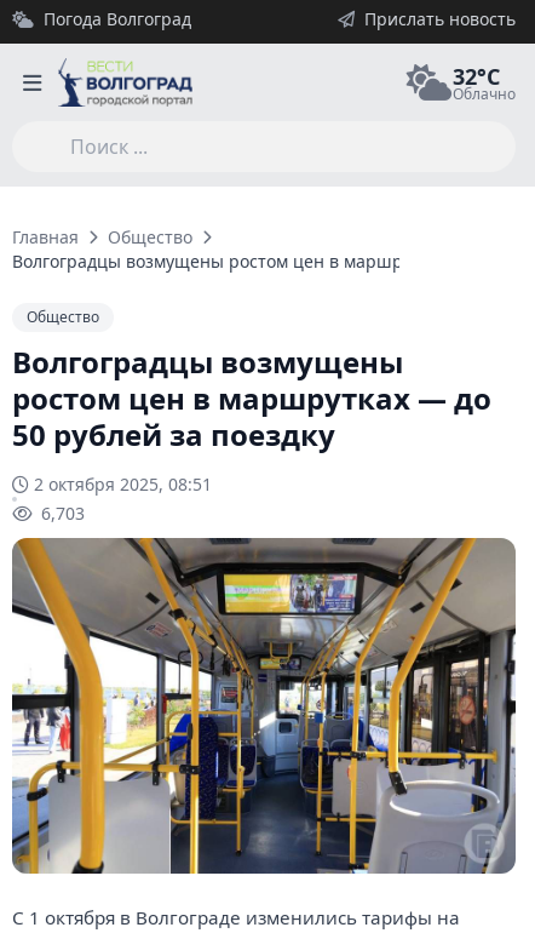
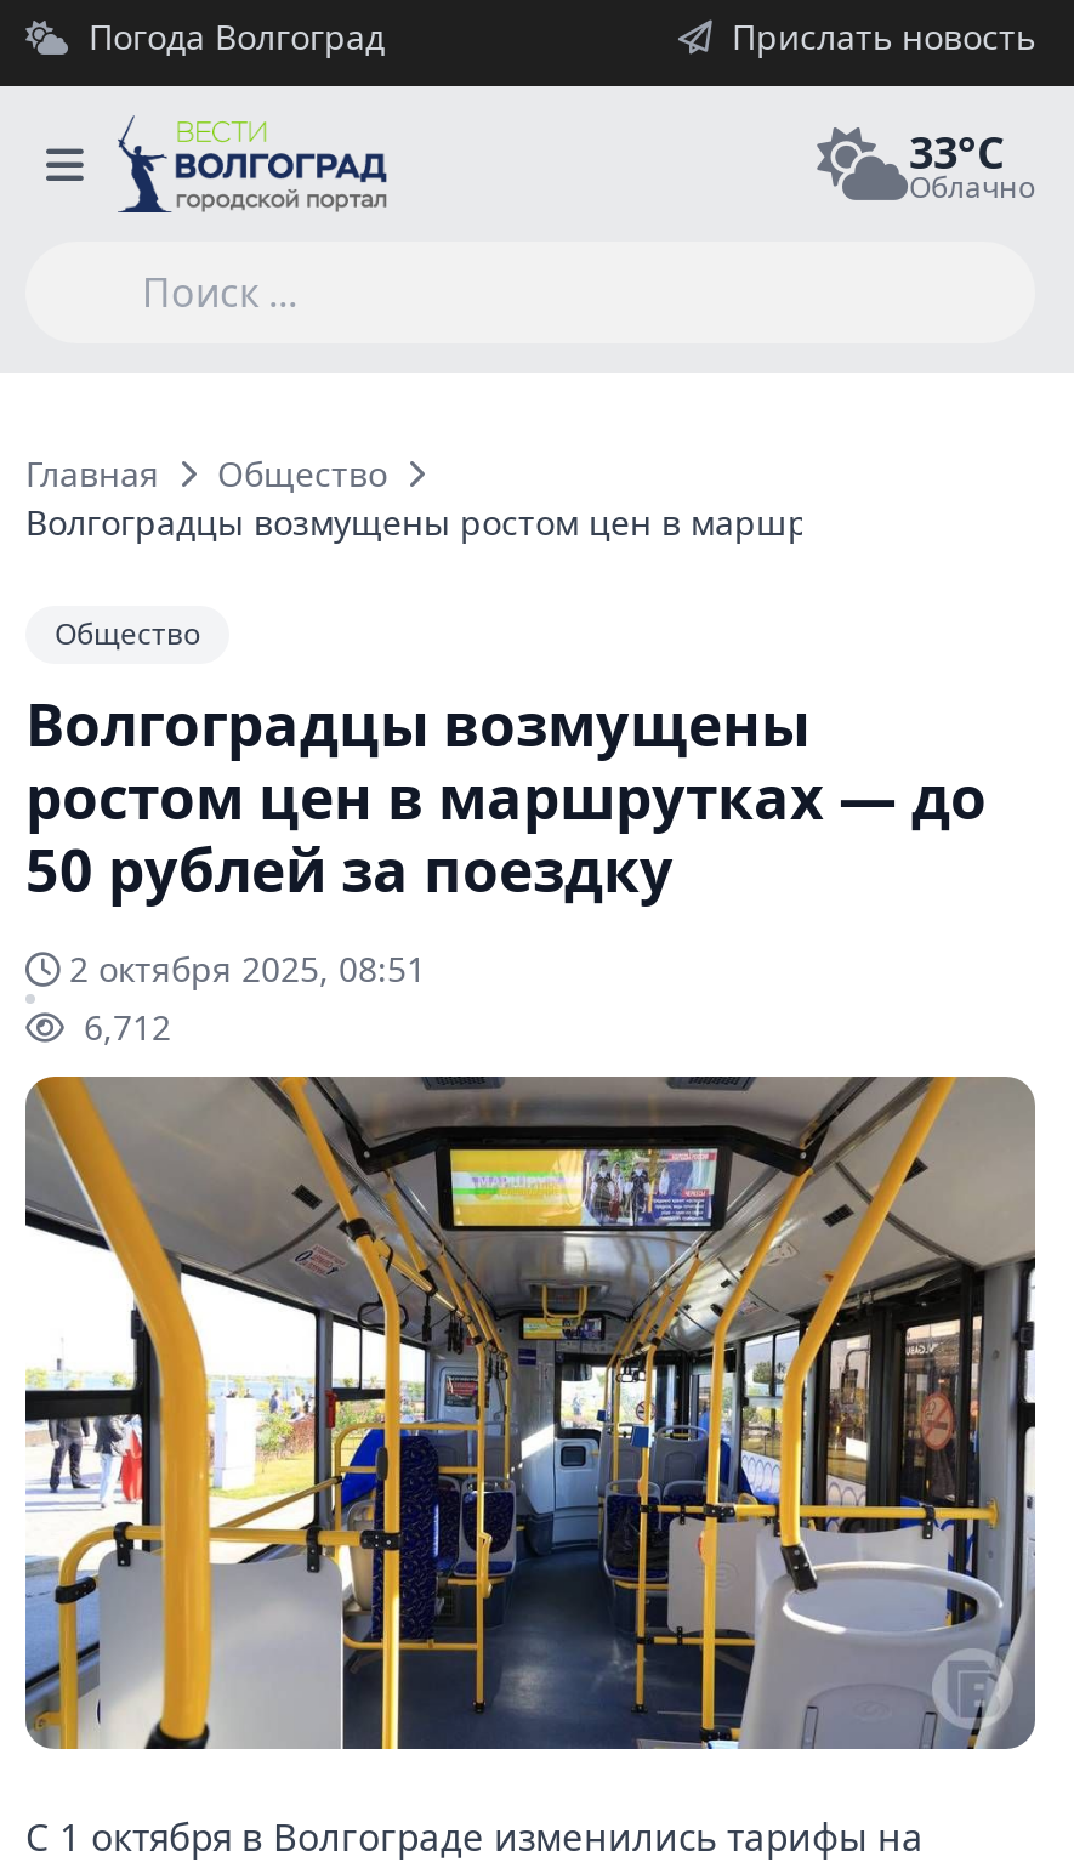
- 32°C
+ 33°C

- 6,703
+ 6,712
